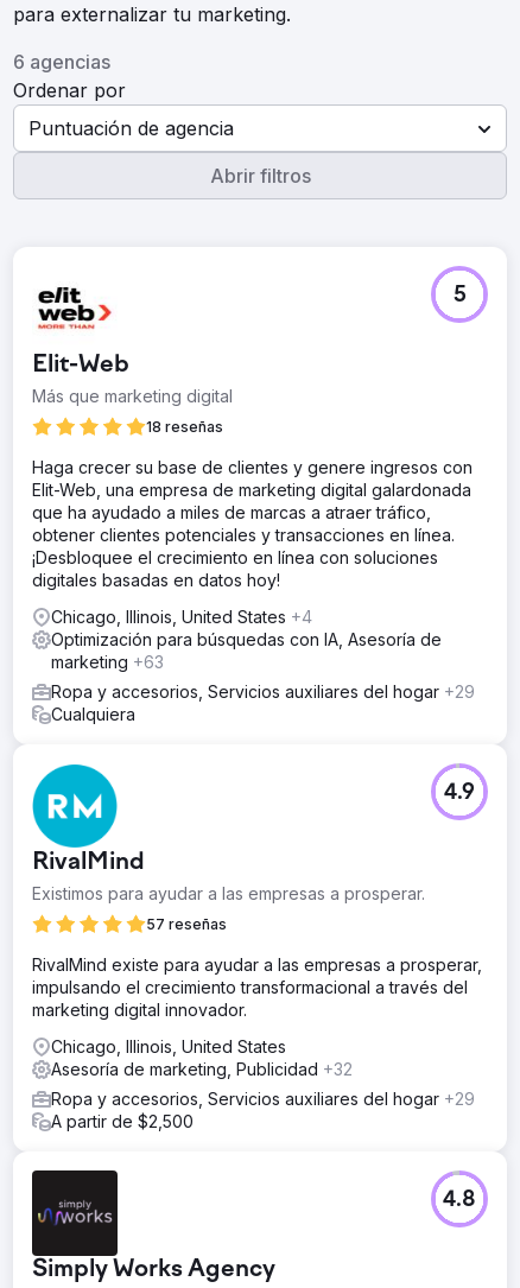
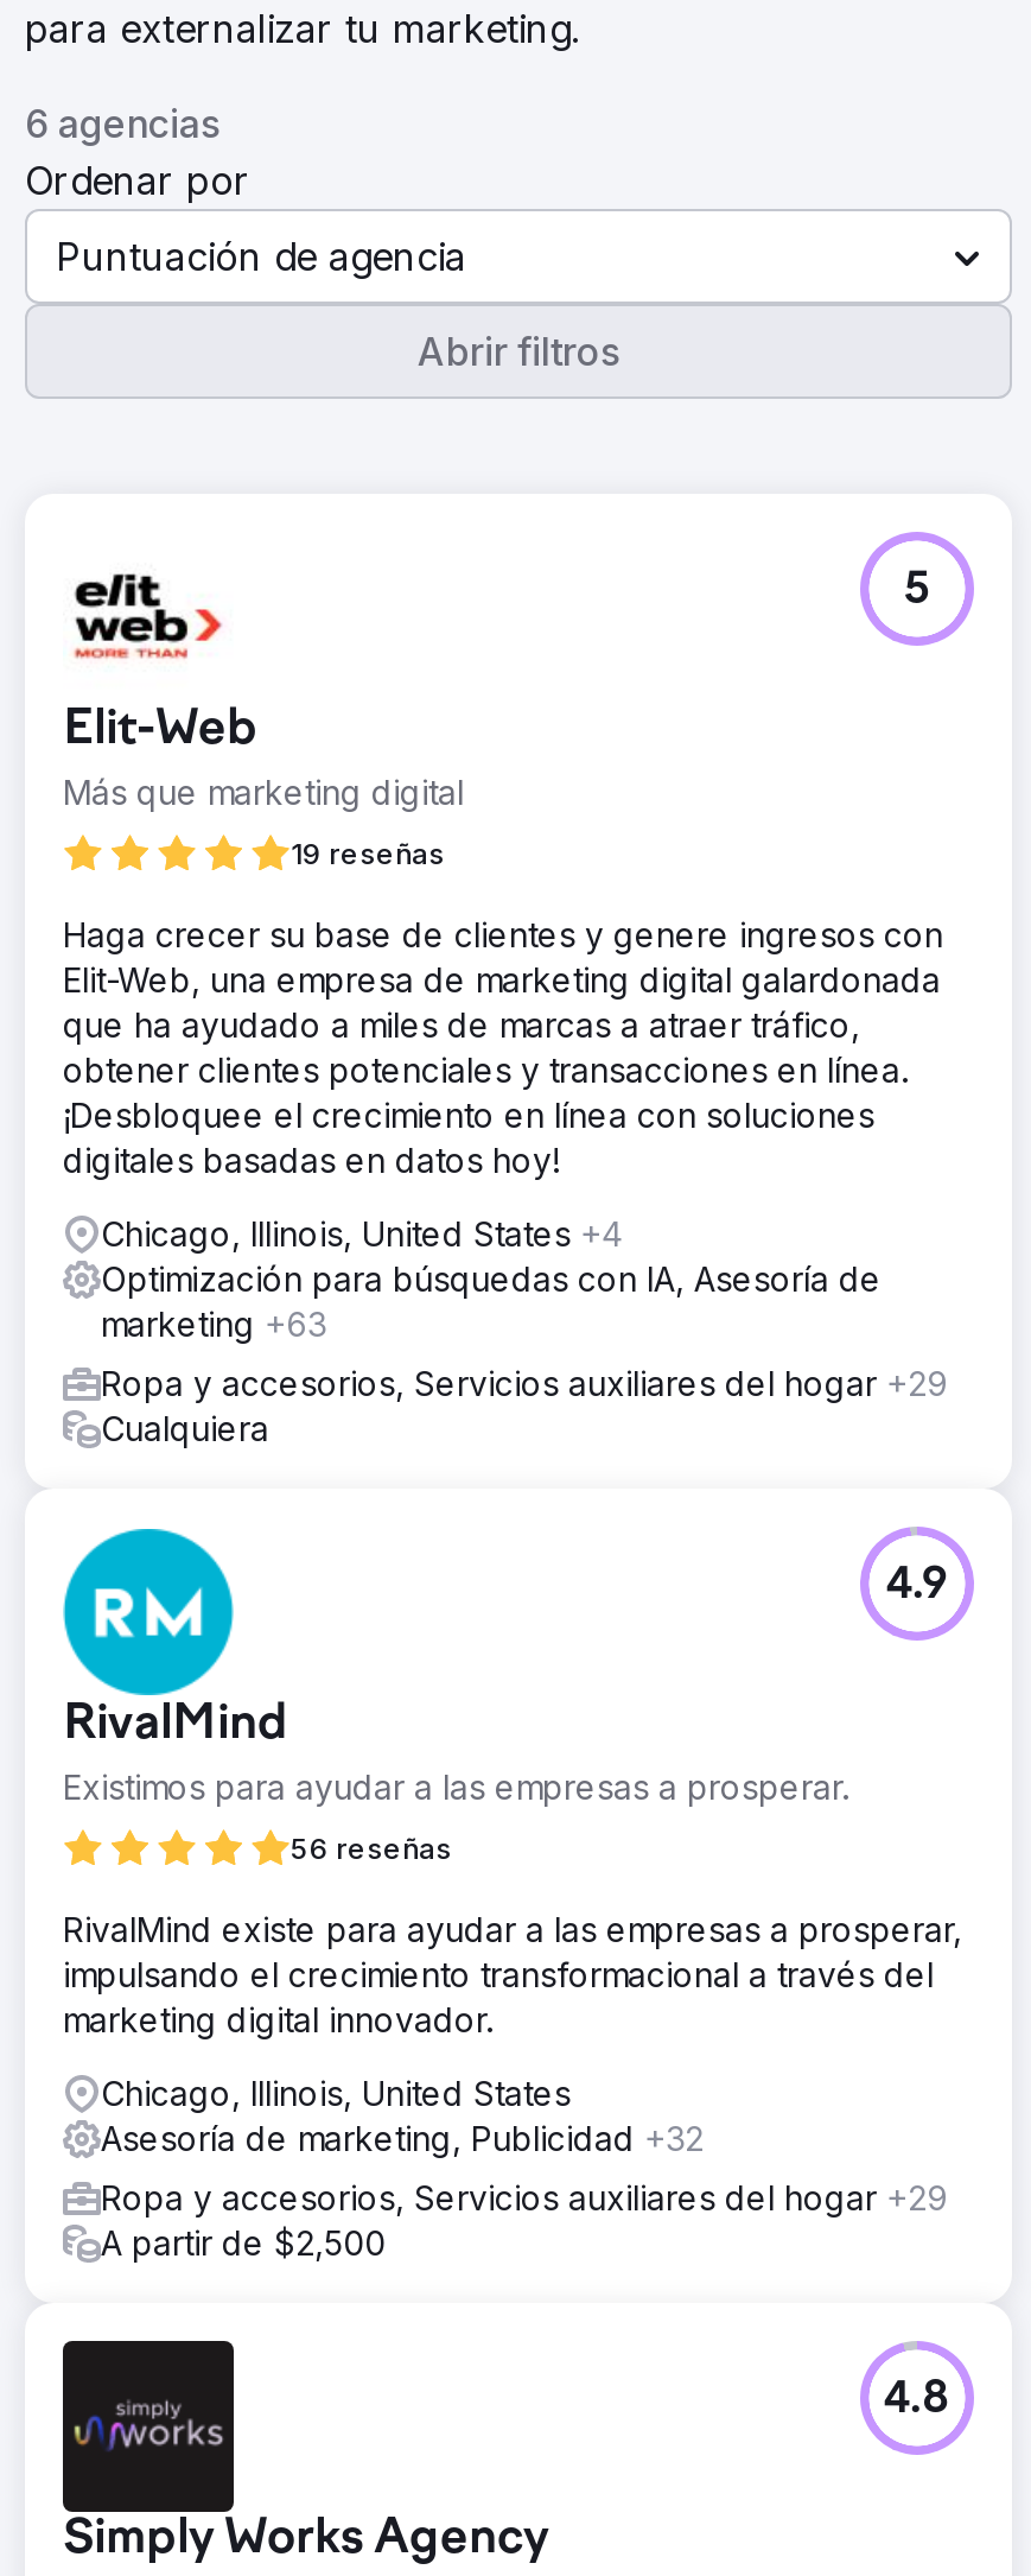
- 18 reseñas
+ 19 reseñas

- 57 reseñas
+ 56 reseñas
